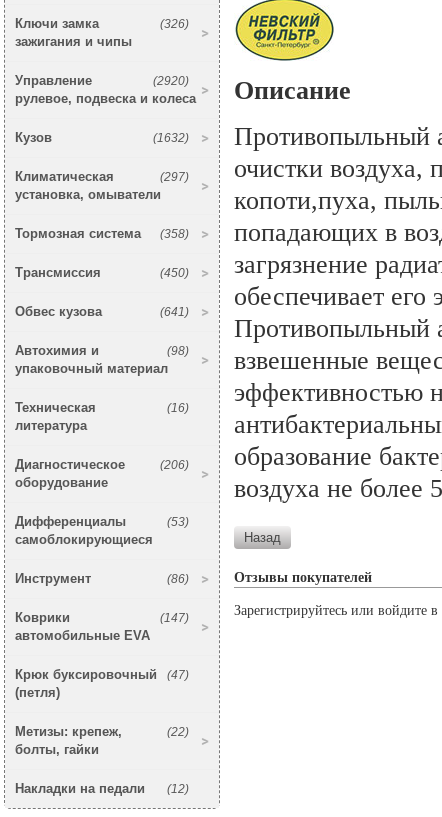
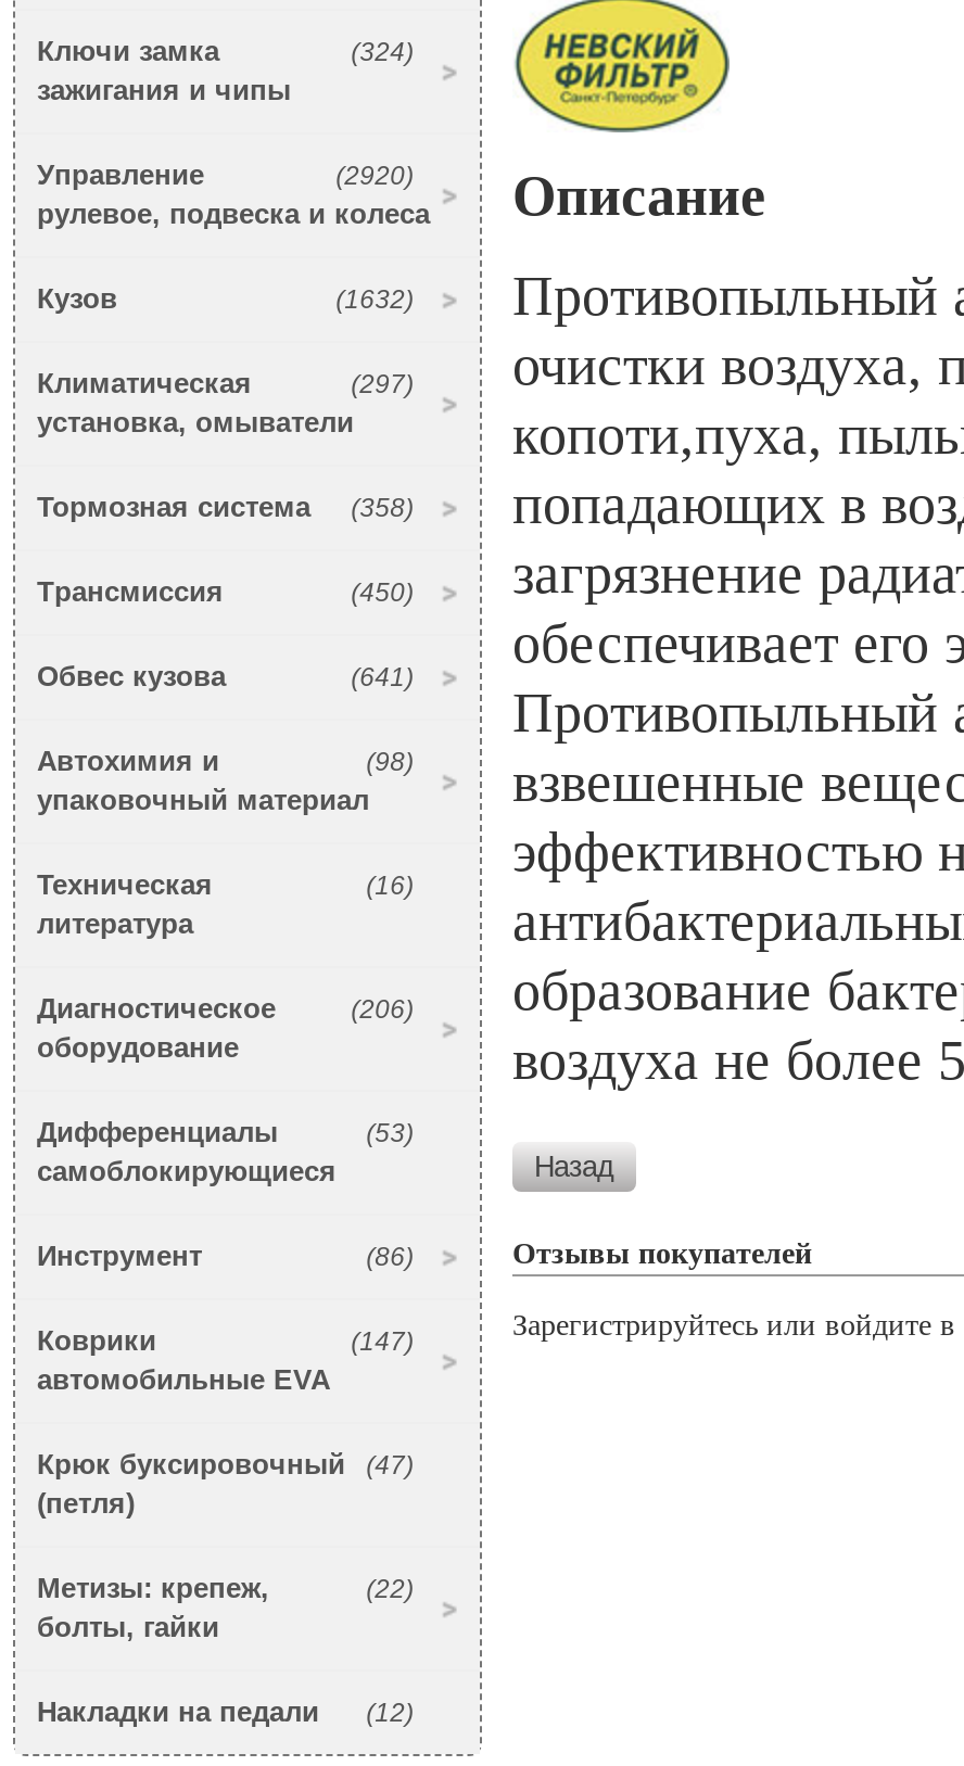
- (326)
+ (324)
